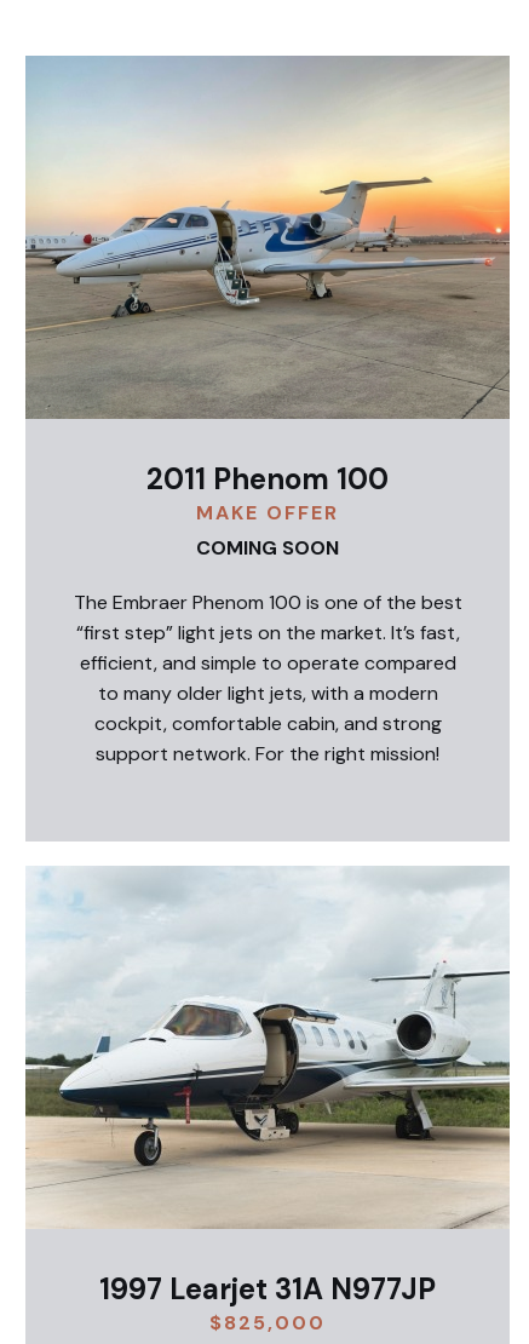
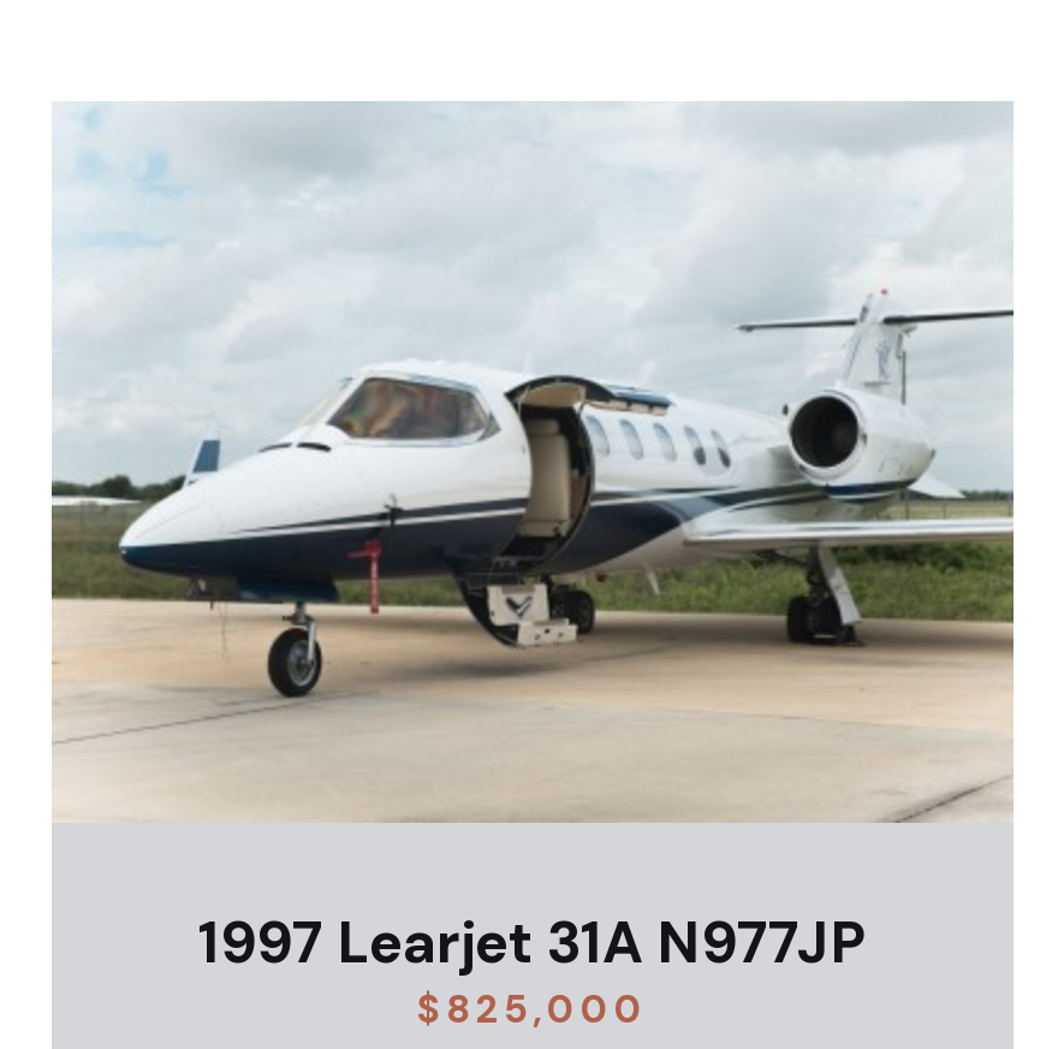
- [image]
- 2011 Phenom 100
- MAKE OFFER
- COMING SOON
- The Embraer Phenom 100 is one of the best
- “first step” light jets on the market. It’s fast,
- efficient, and simple to operate compared
- to many older light jets, with a modern
- cockpit, comfortable cabin, and strong
- support network. For the right mission!
